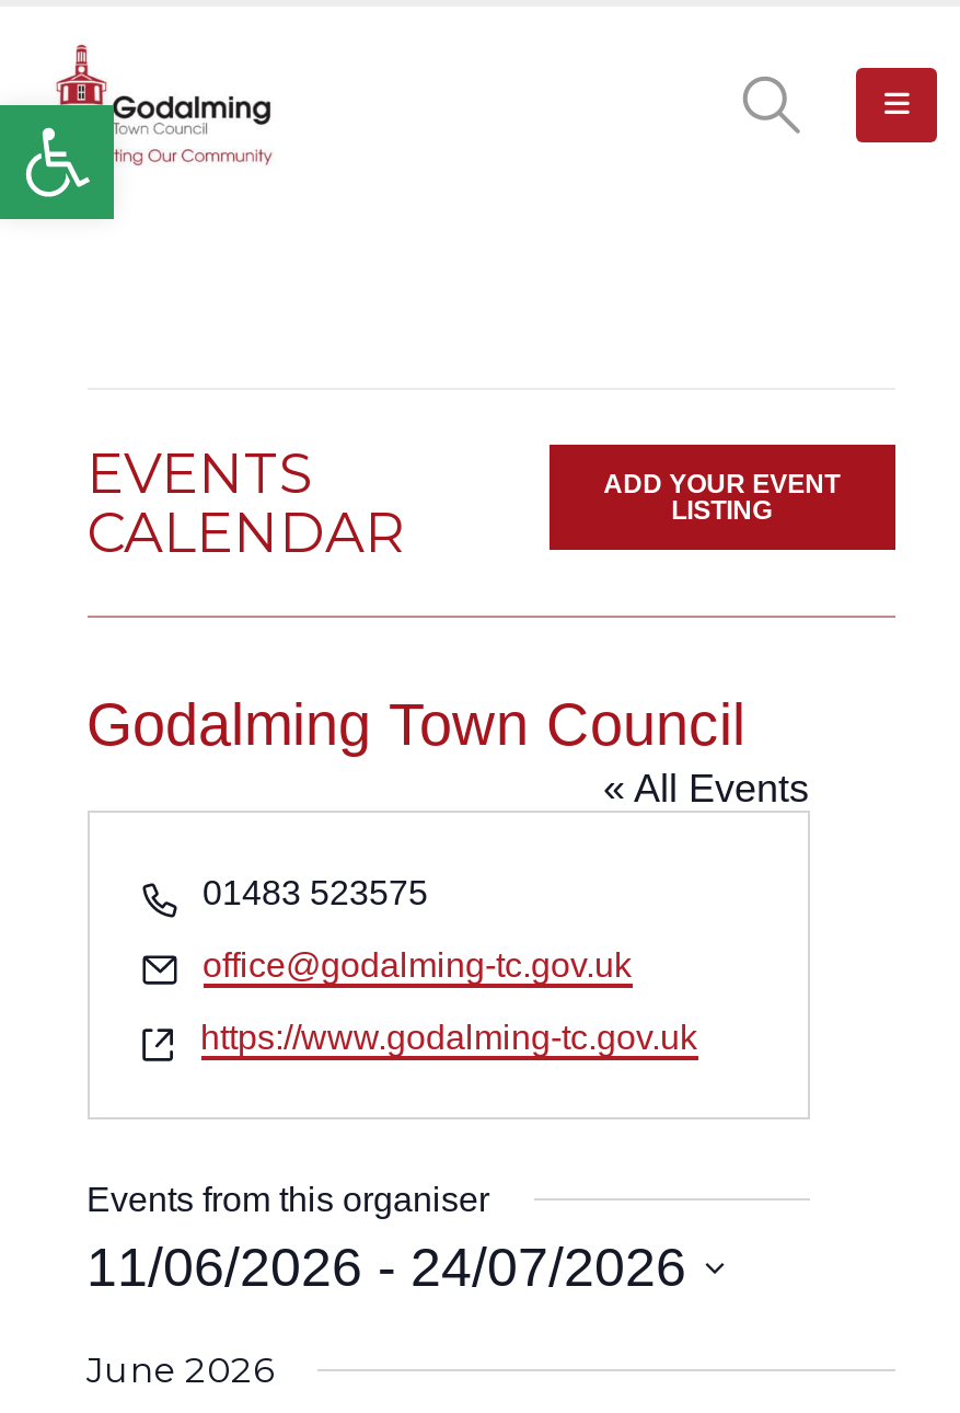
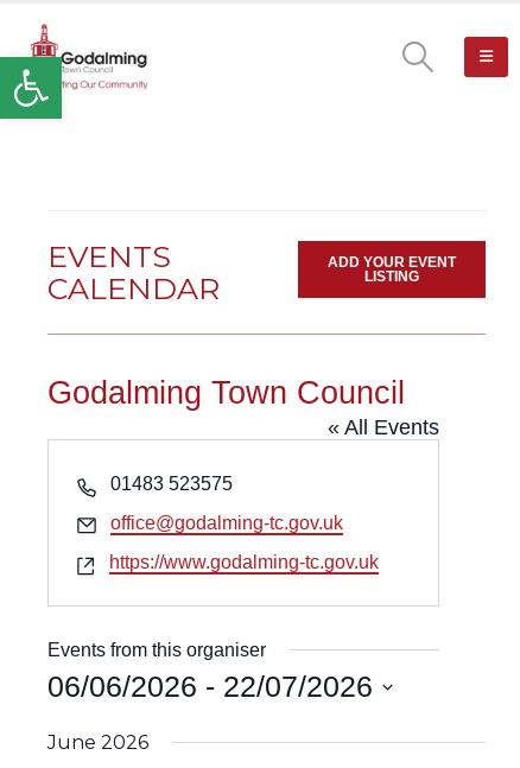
- 11/06/2026 - 24/07/2026
+ 06/06/2026 - 22/07/2026
